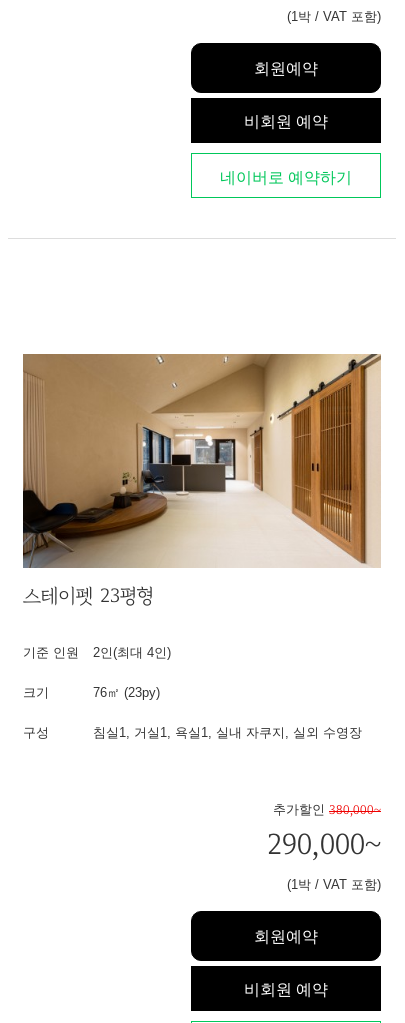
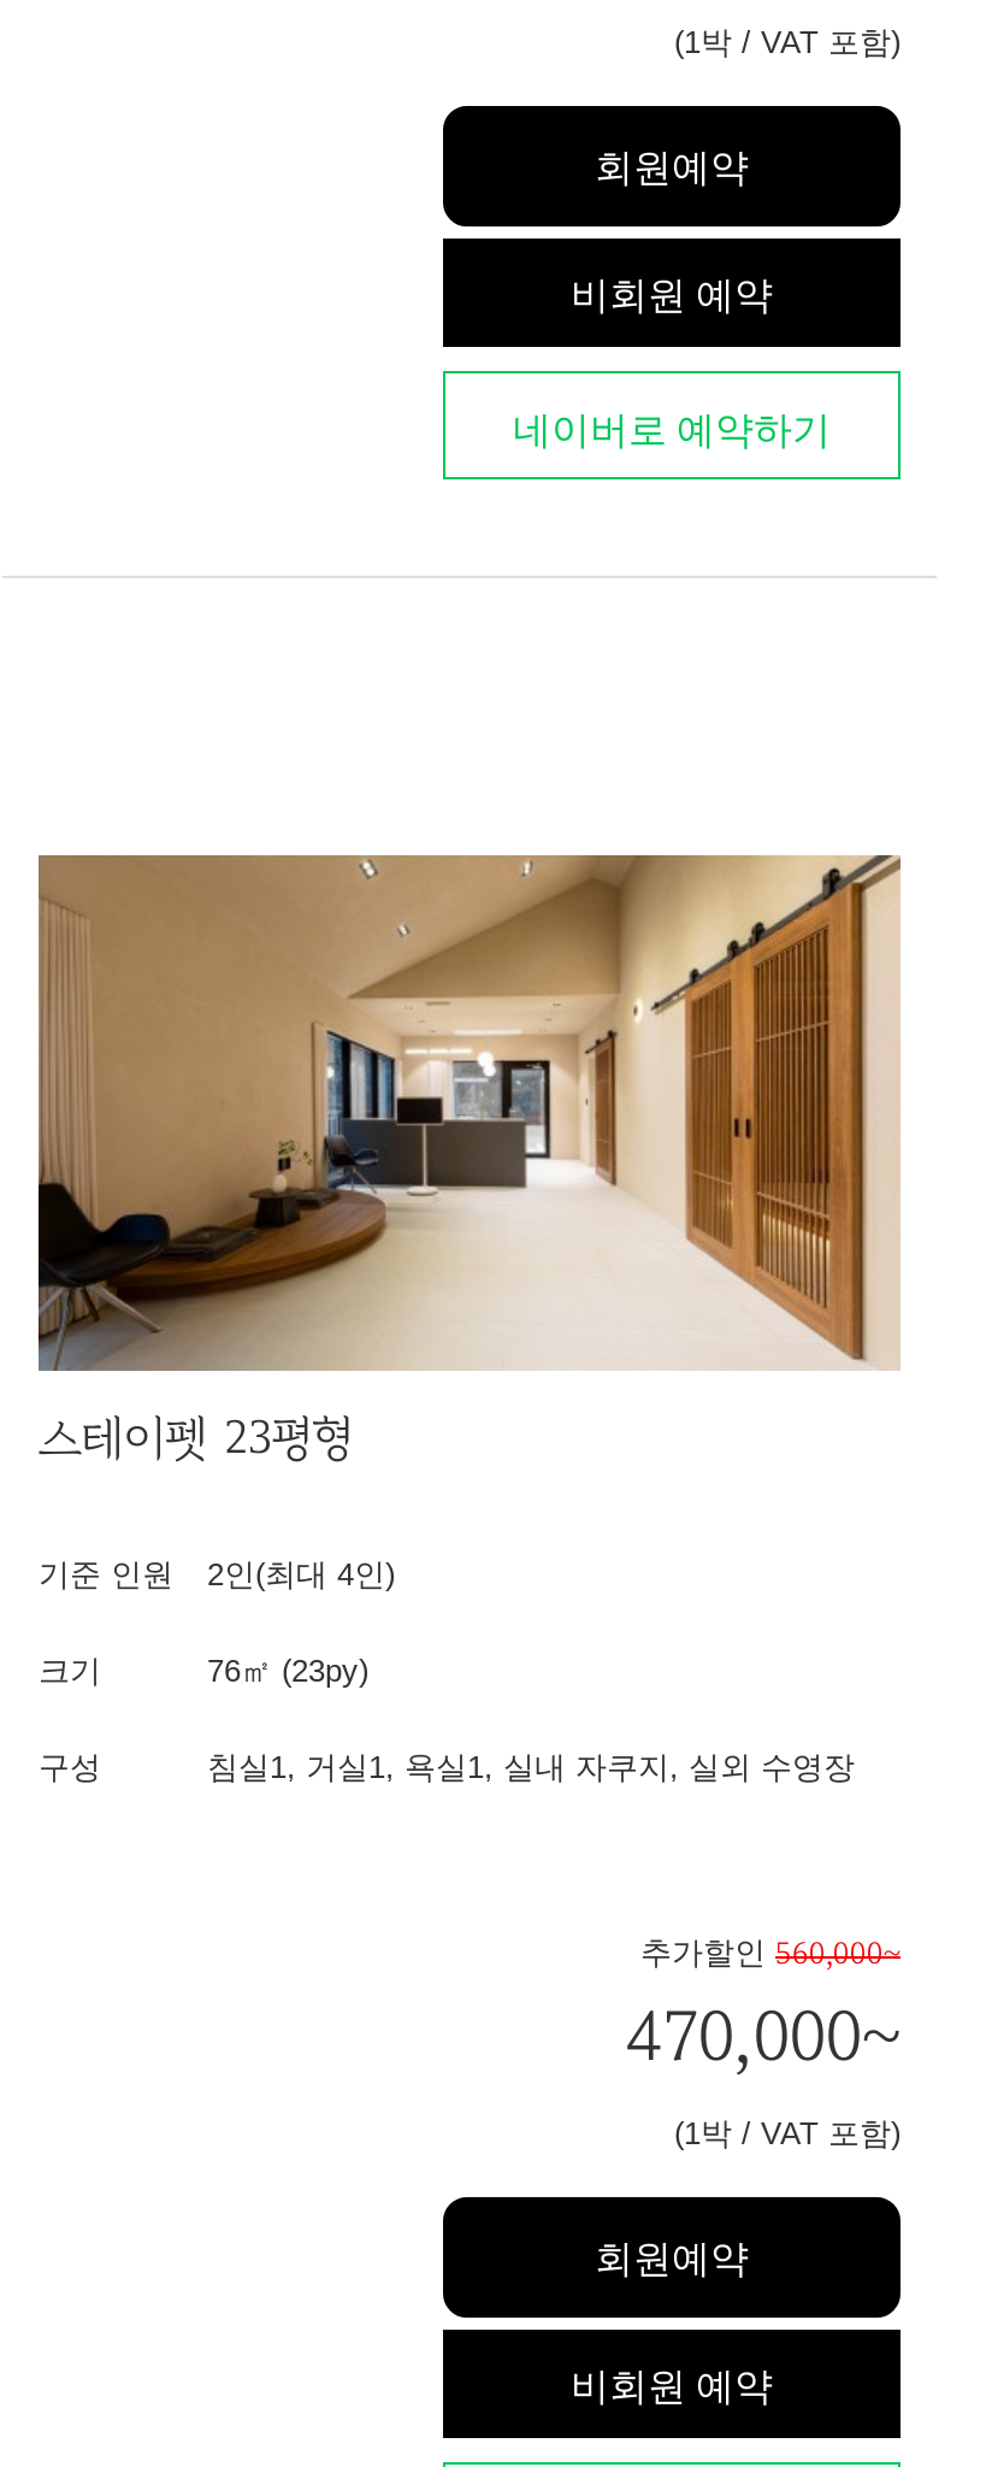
- 추가할인 380,000~
+ 추가할인 560,000~

- 290,000~
+ 470,000~
